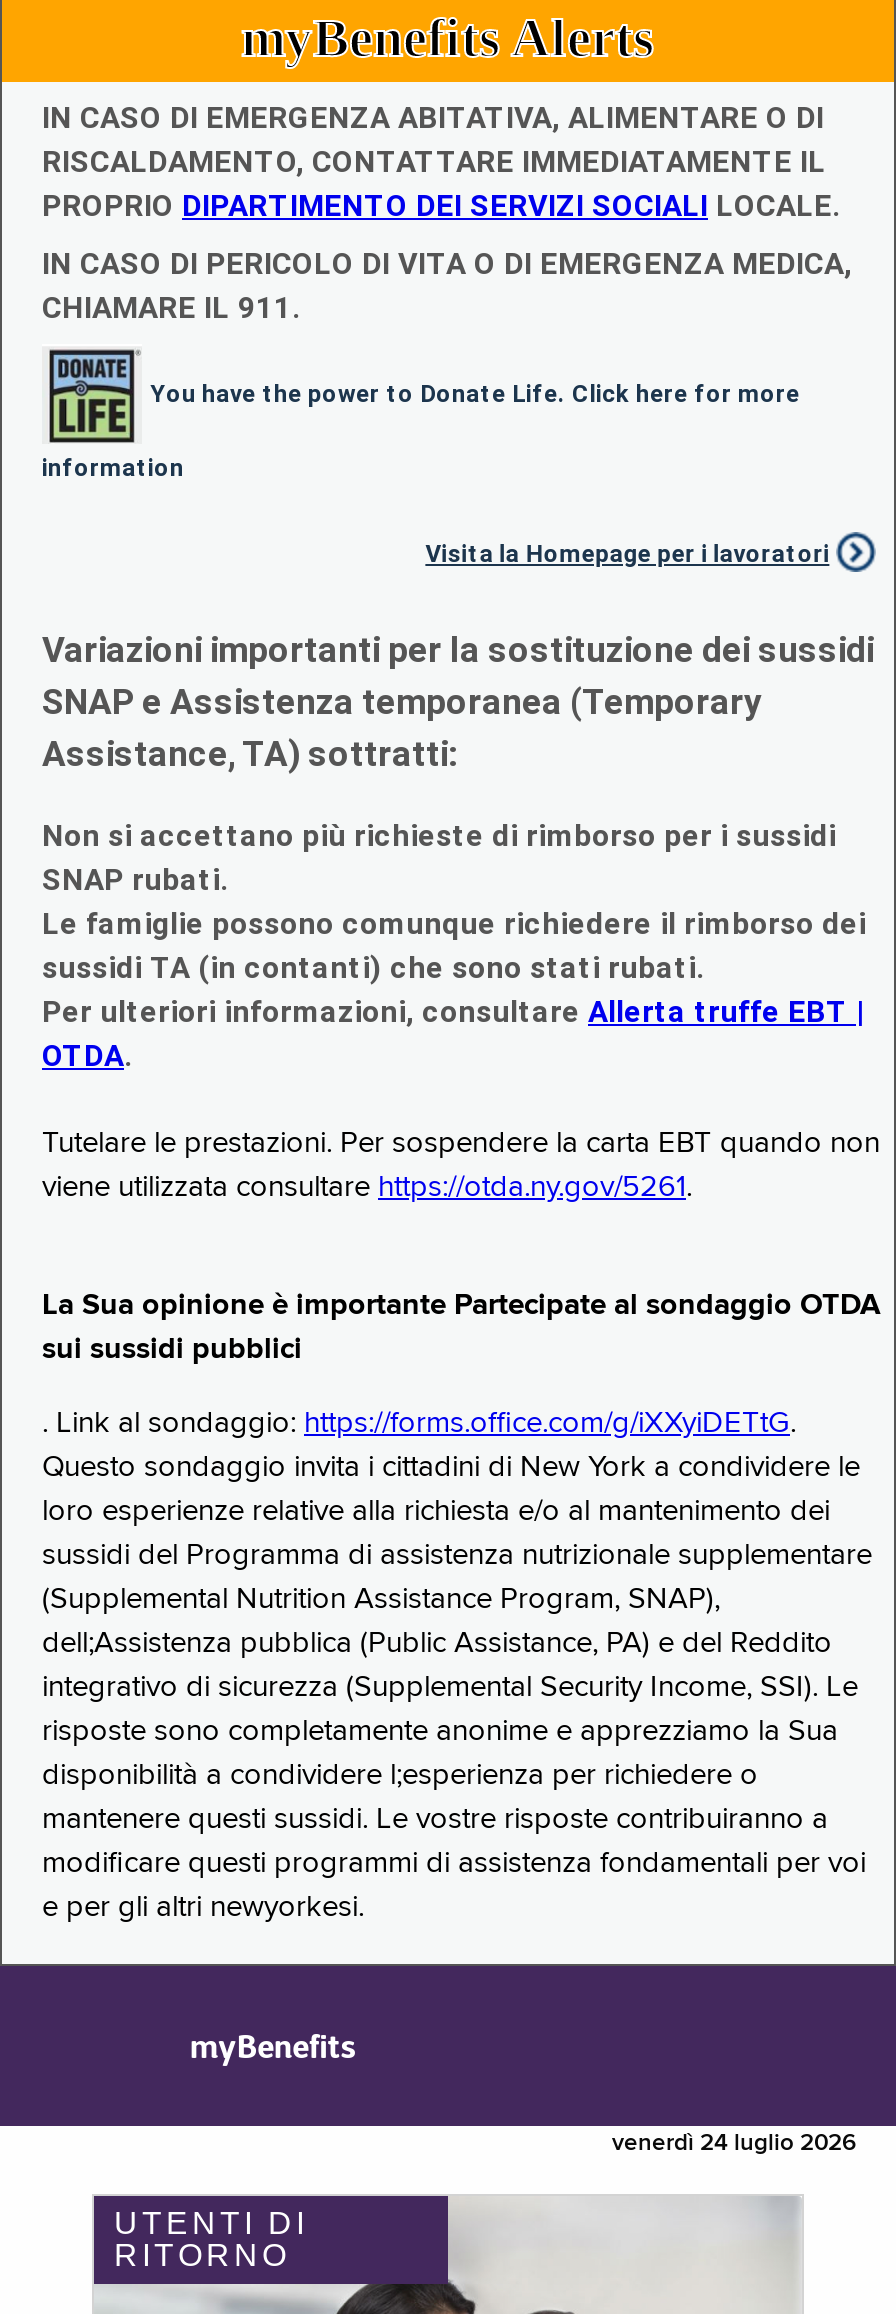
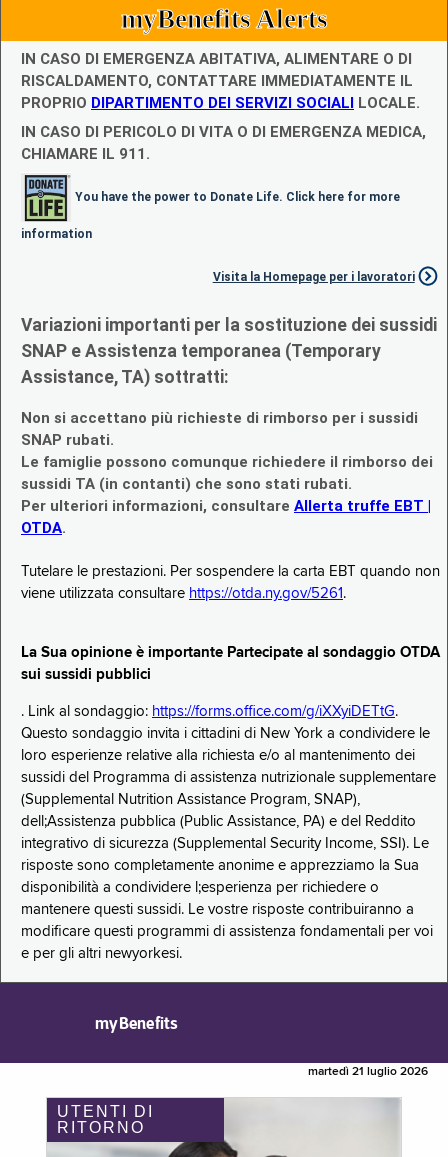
- venerdì 24 luglio 2026
+ martedì 21 luglio 2026
